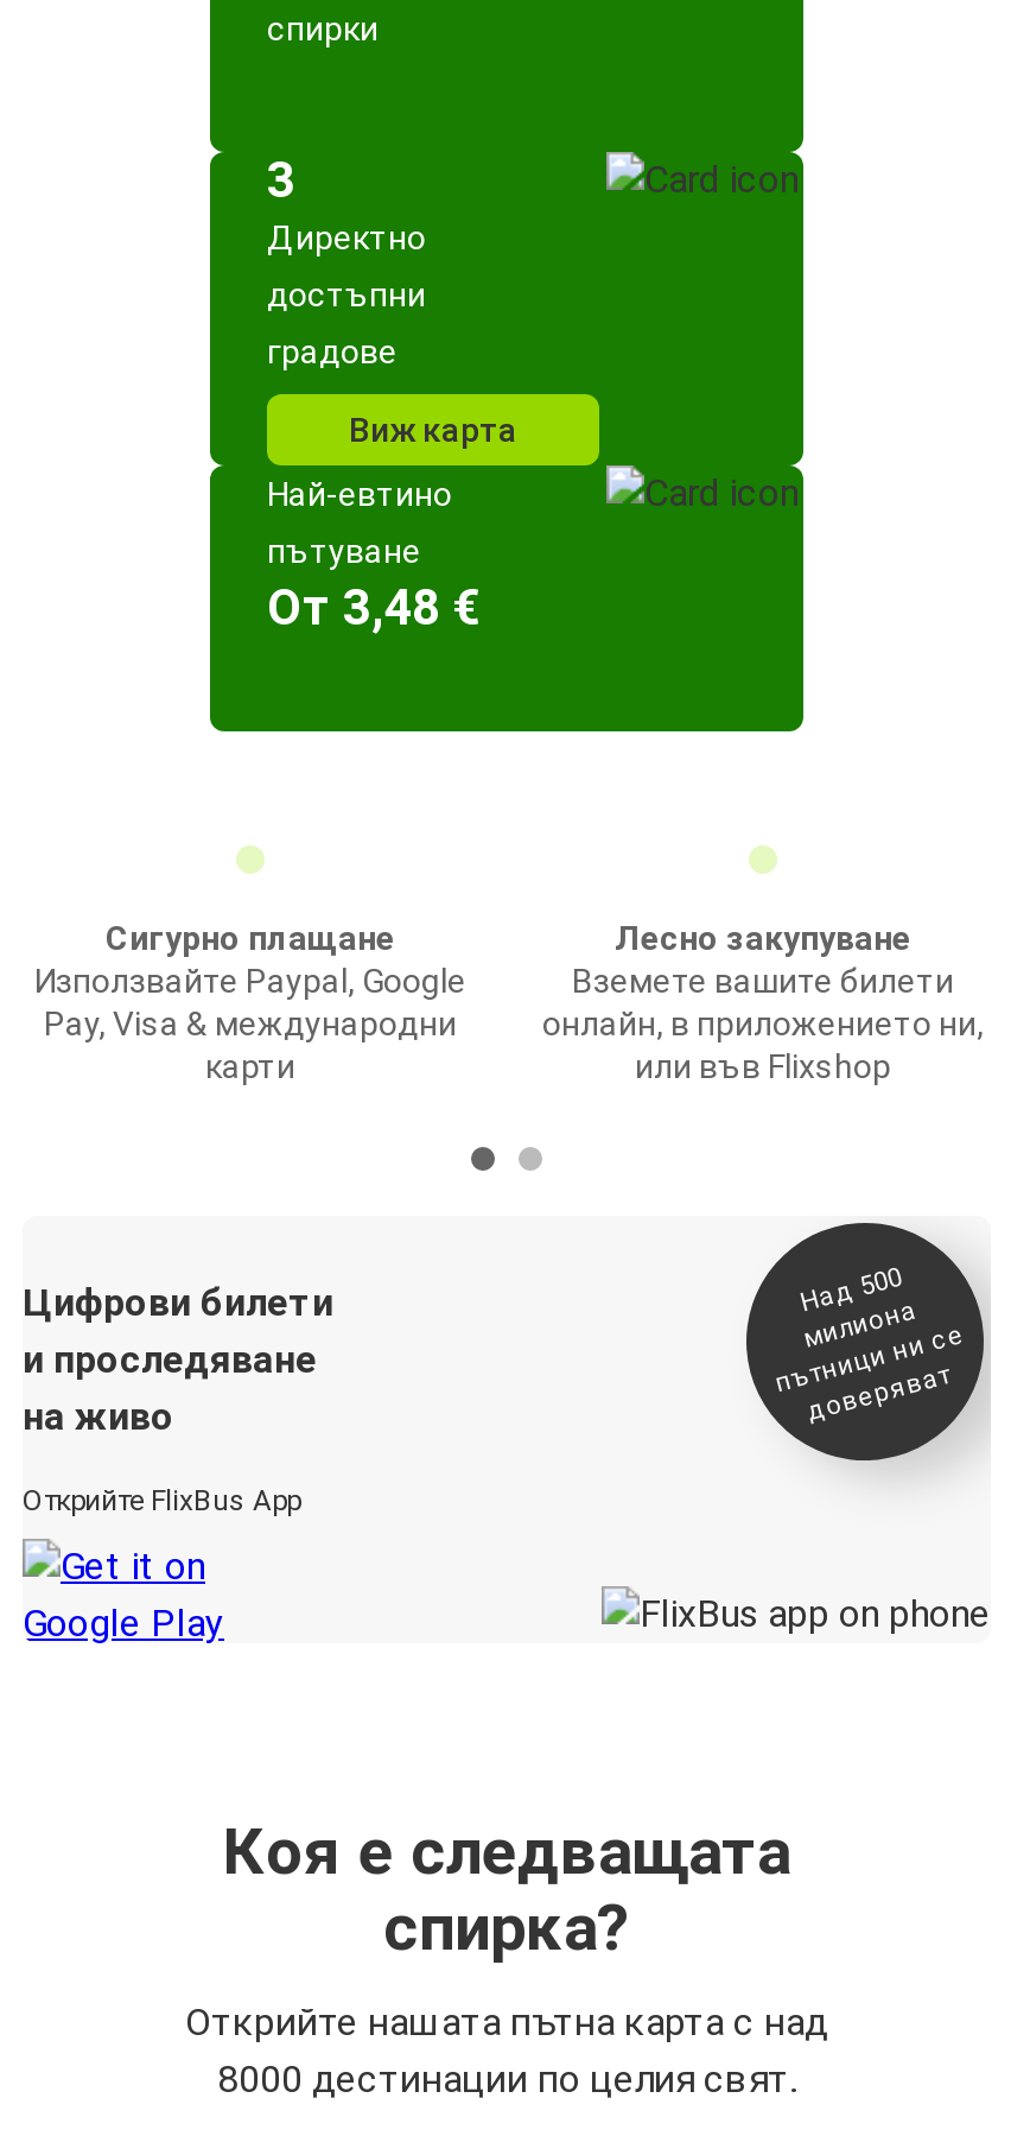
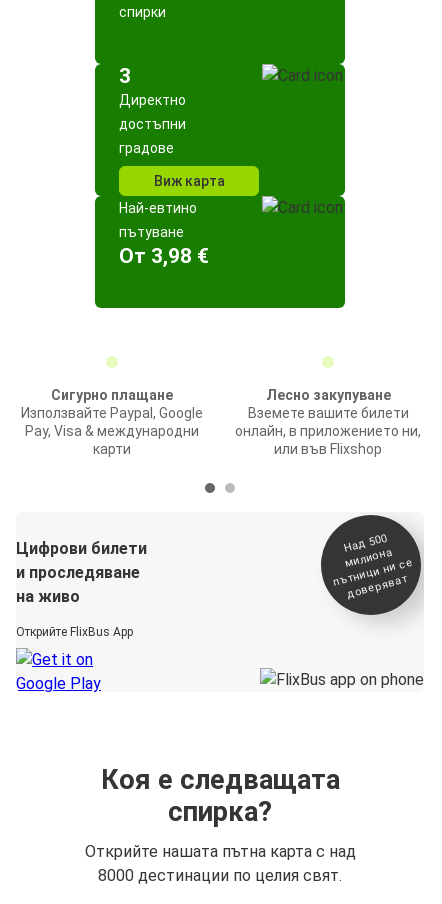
- Oт 3,48 €
+ Oт 3,98 €
